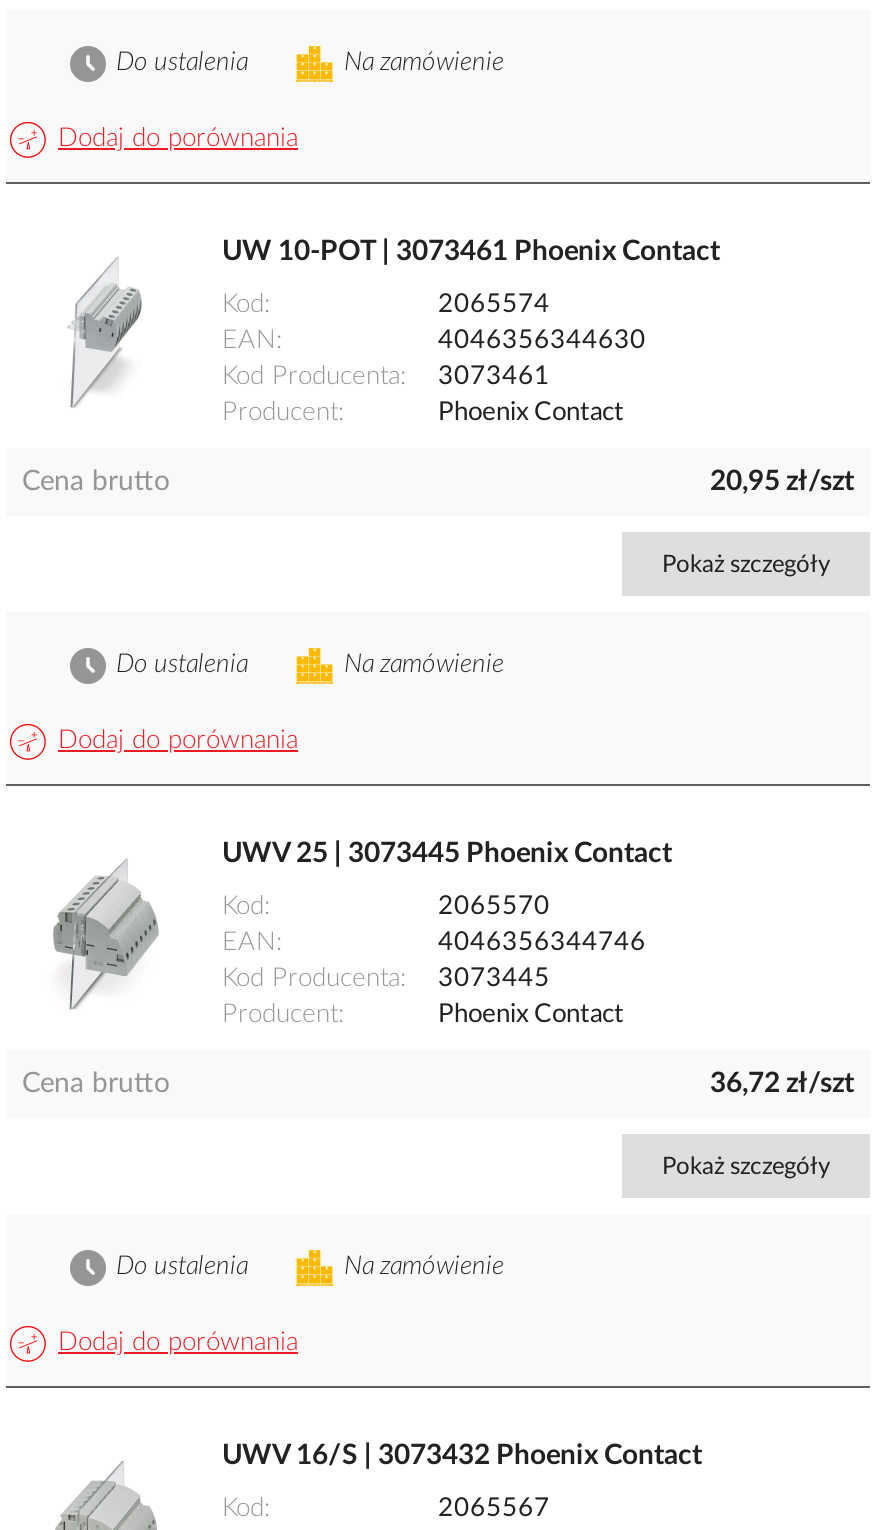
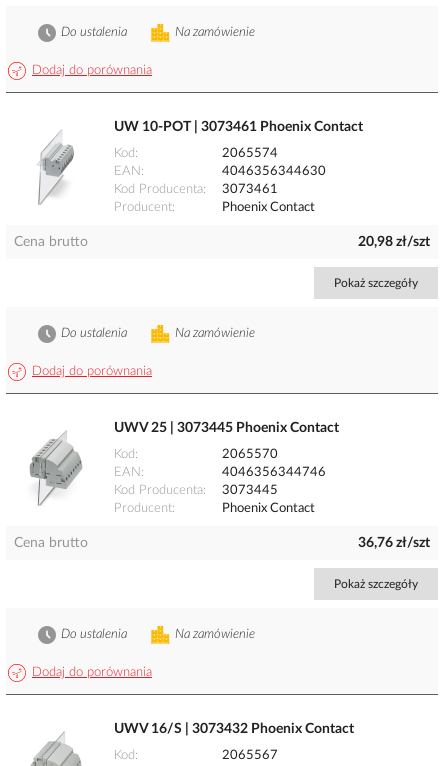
- 20,95 zł/szt
+ 20,98 zł/szt

- 36,72 zł/szt
+ 36,76 zł/szt
